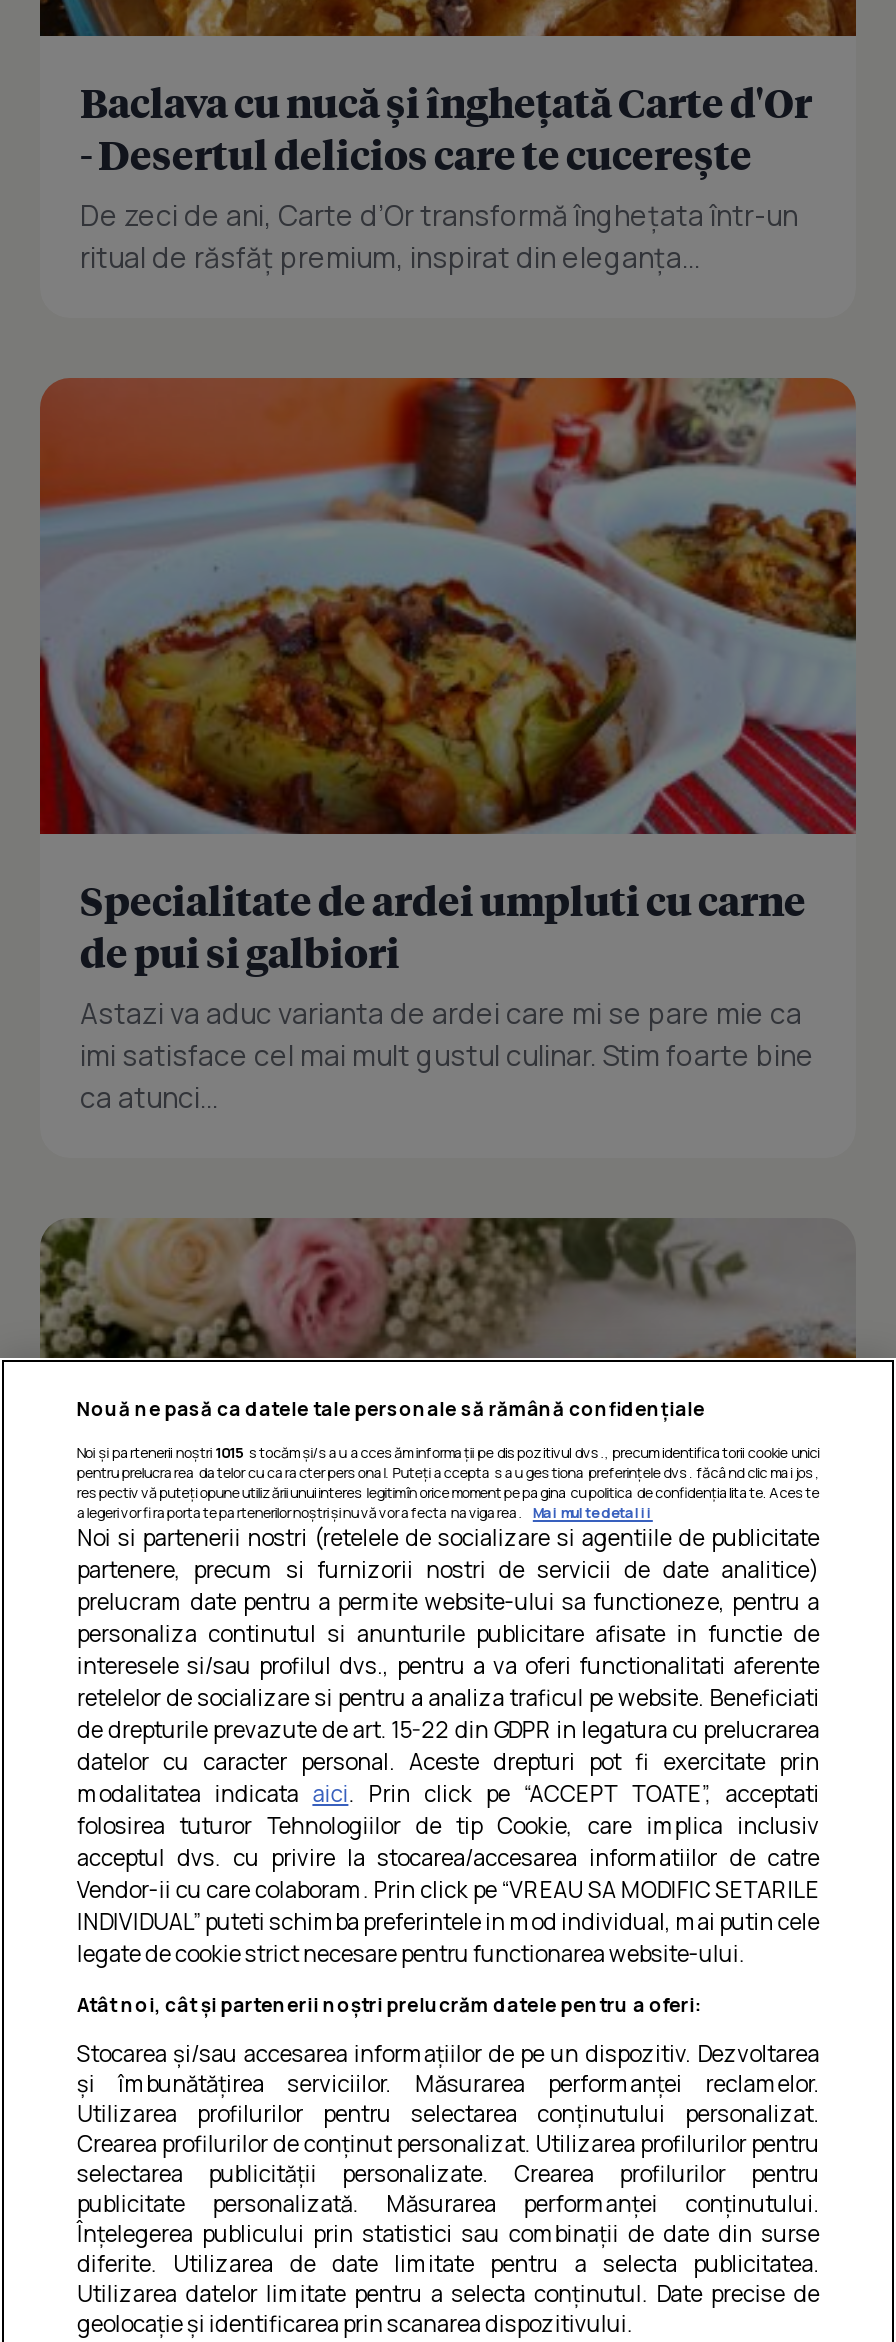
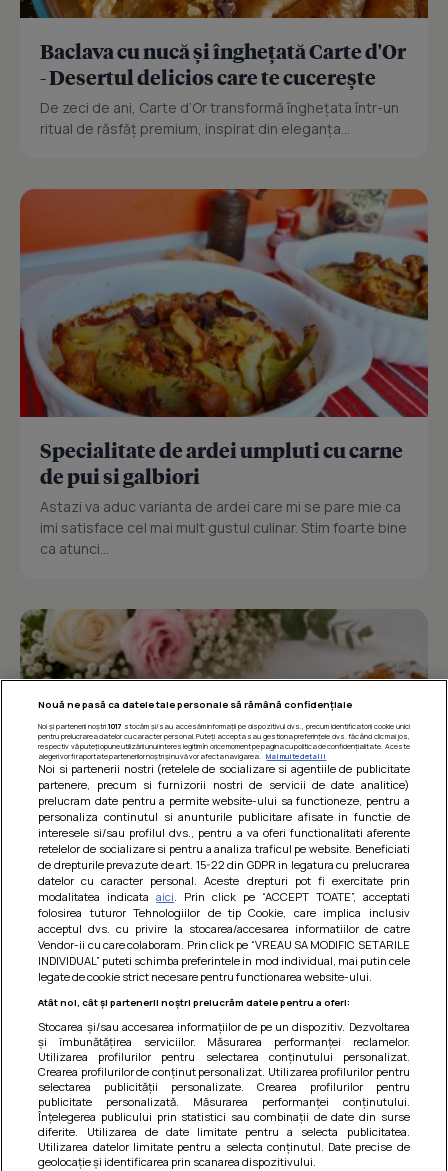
- Noi și partenerii noștri 1015 stocăm și/sau accesăm informații pe dispozitivul dvs., precum identificatorii cookie unici
+ Noi și partenerii noștri 1017 stocăm și/sau accesăm informații pe dispozitivul dvs., precum identificatorii cookie unici
